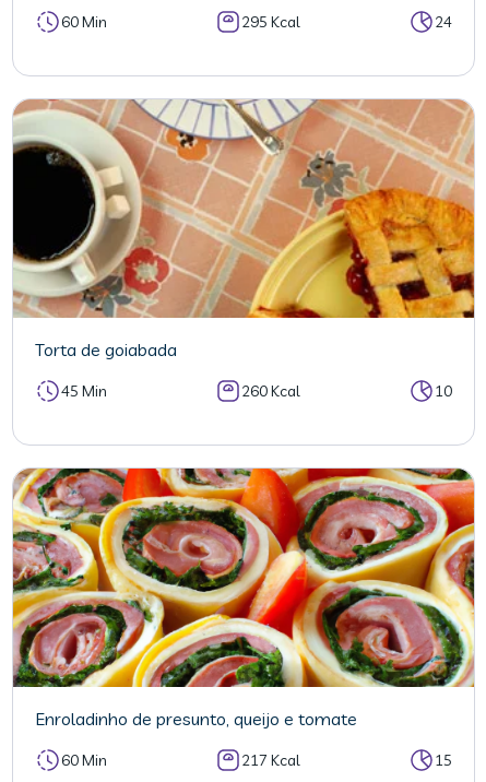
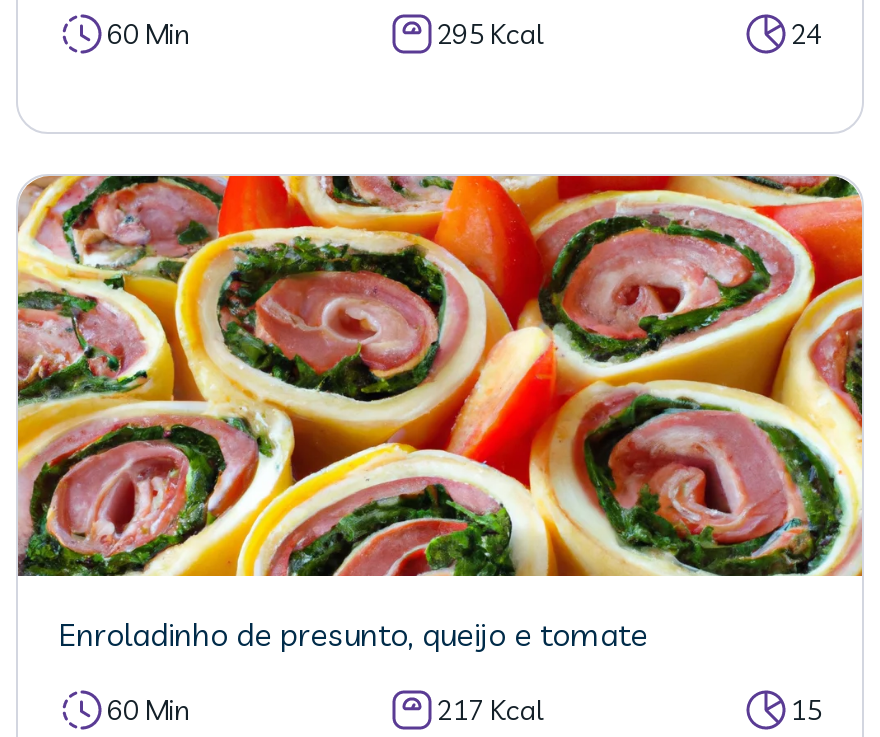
- [image]
- Torta de goiabada
- 45 Min
- 260 Kcal
- 10
